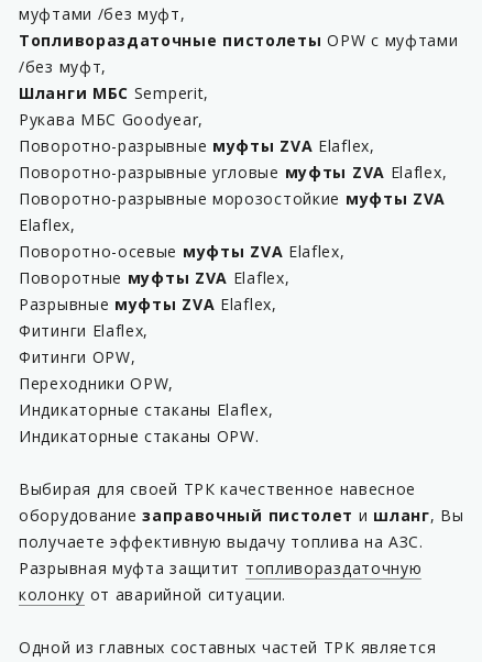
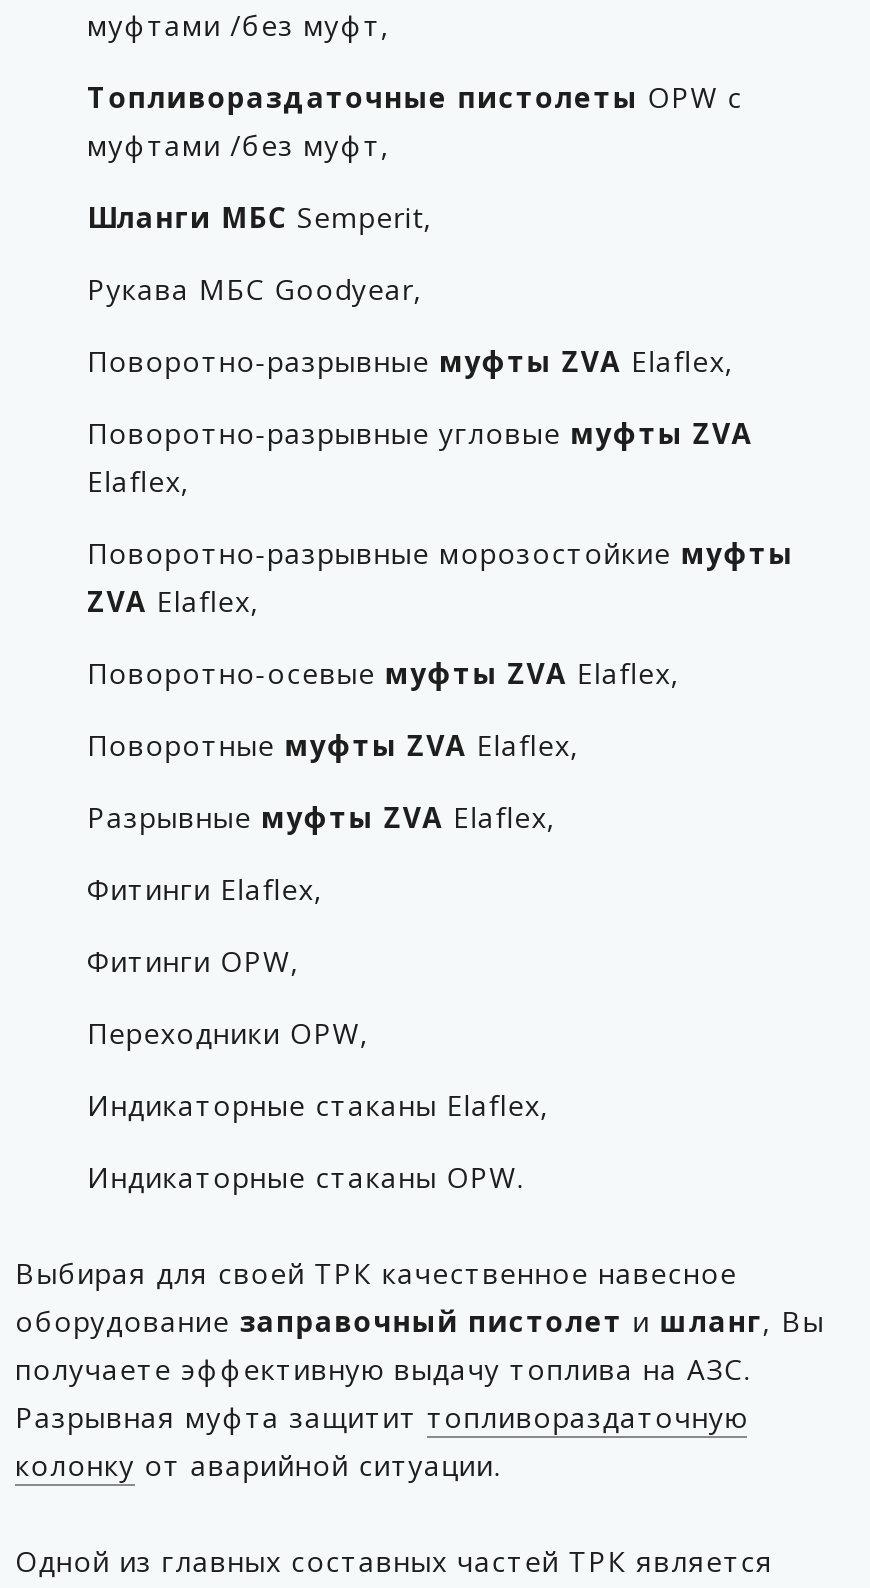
- Поворотно-разрывные угловые муфты ZVA Elaflex,
- Поворотно-разрывные морозостойкие муфты ZVA
+ Поворотно-разрывные угловые муфты ZVA

+ Поворотно-разрывные морозостойкие муфты
+ ZVA Elaflex,
